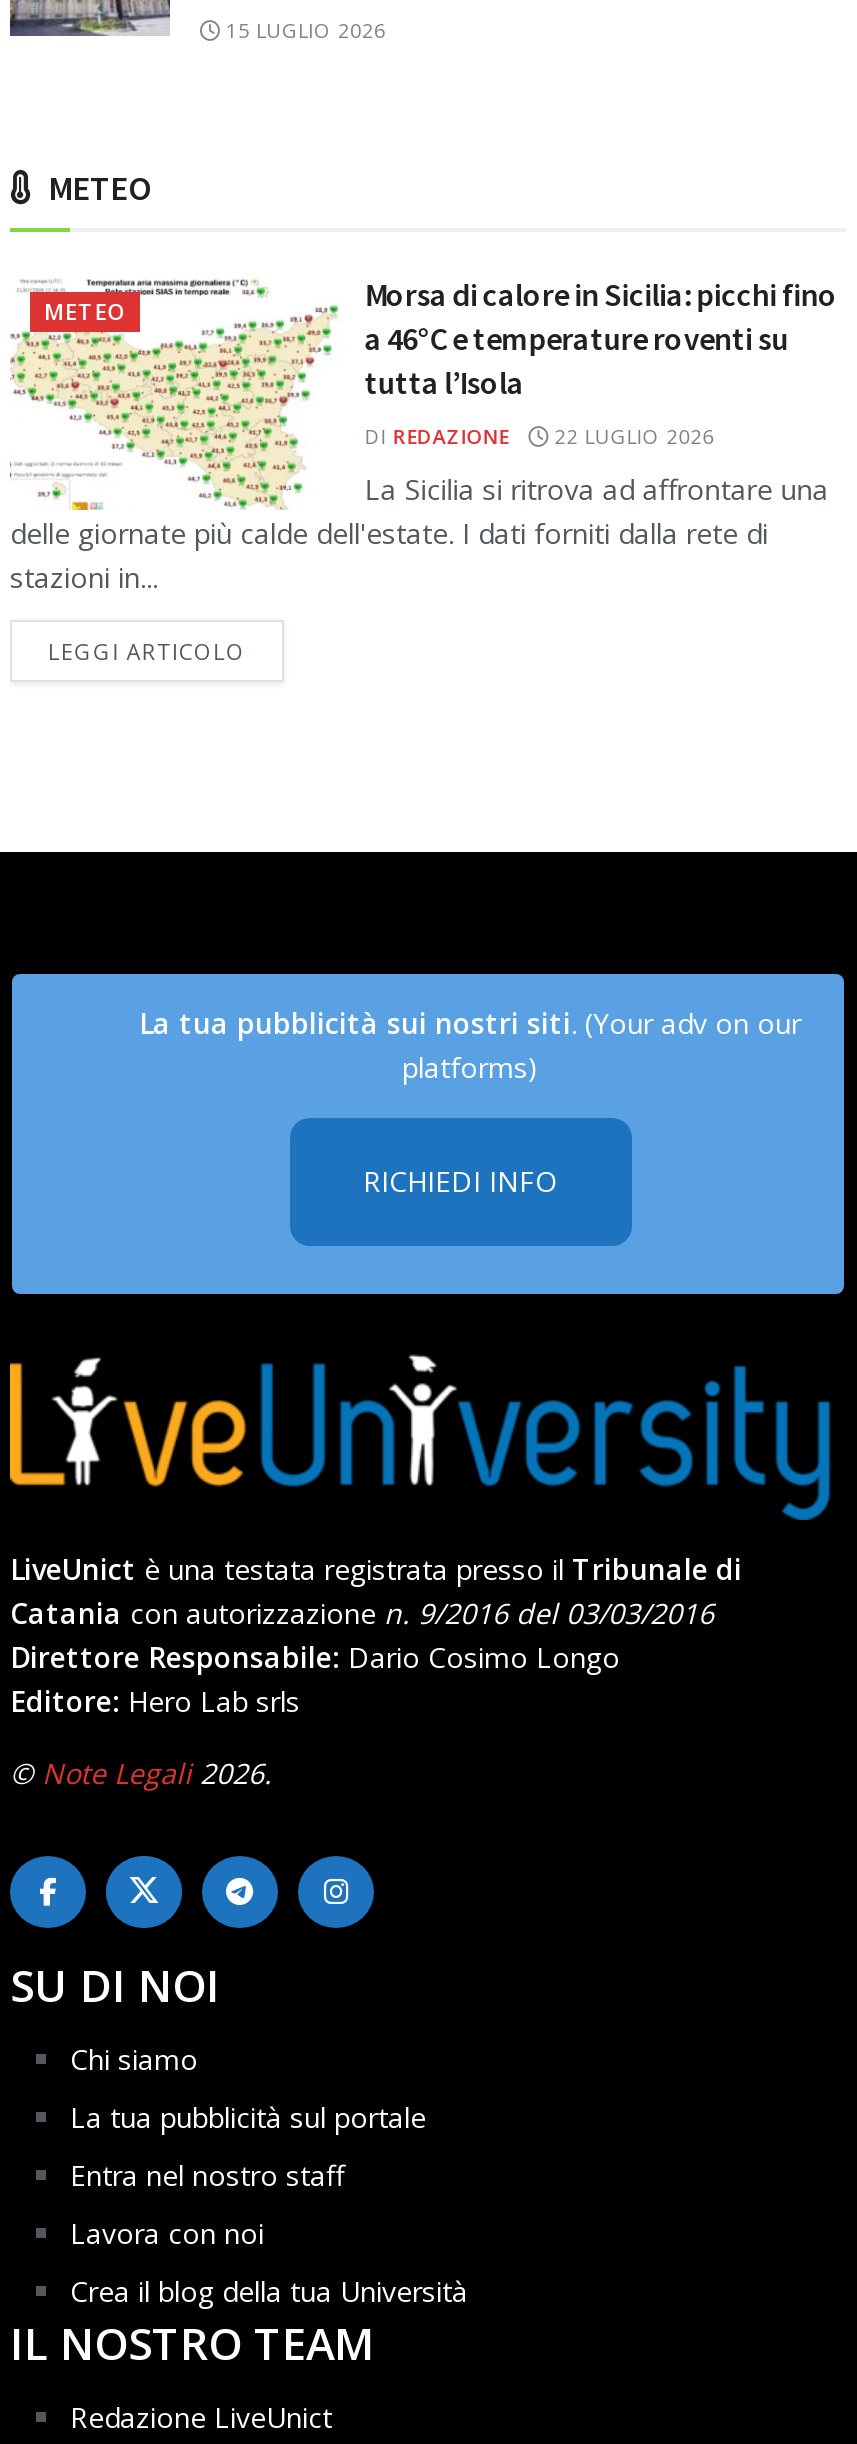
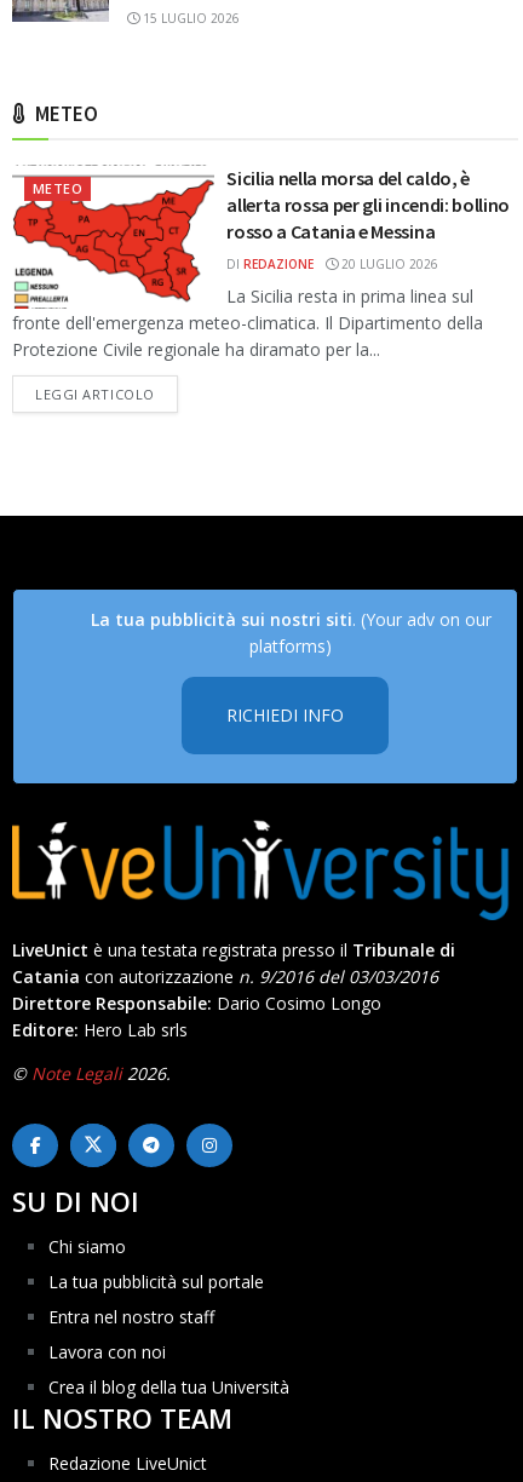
- [image]
- La Sicilia si ritrova ad affrontare una
- delle giornate più calde dell'estate. I dati forniti dalla rete di
- stazioni in...
+ [image]
+ La Sicilia resta in prima linea sul
+ fronte dell'emergenza meteo-climatica. Il Dipartimento della
+ Protezione Civile regionale ha diramato per la...

- Morsa di calore in Sicilia: picchi fino
- a 46°C e temperature roventi su
- tutta l’Isola
+ Sicilia nella morsa del caldo, è
+ allerta rossa per gli incendi: bollino
+ rosso a Catania e Messina

- DI REDAZIONE 22 LUGLIO 2026
+ DI REDAZIONE 20 LUGLIO 2026
